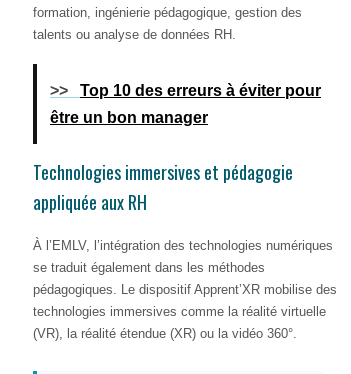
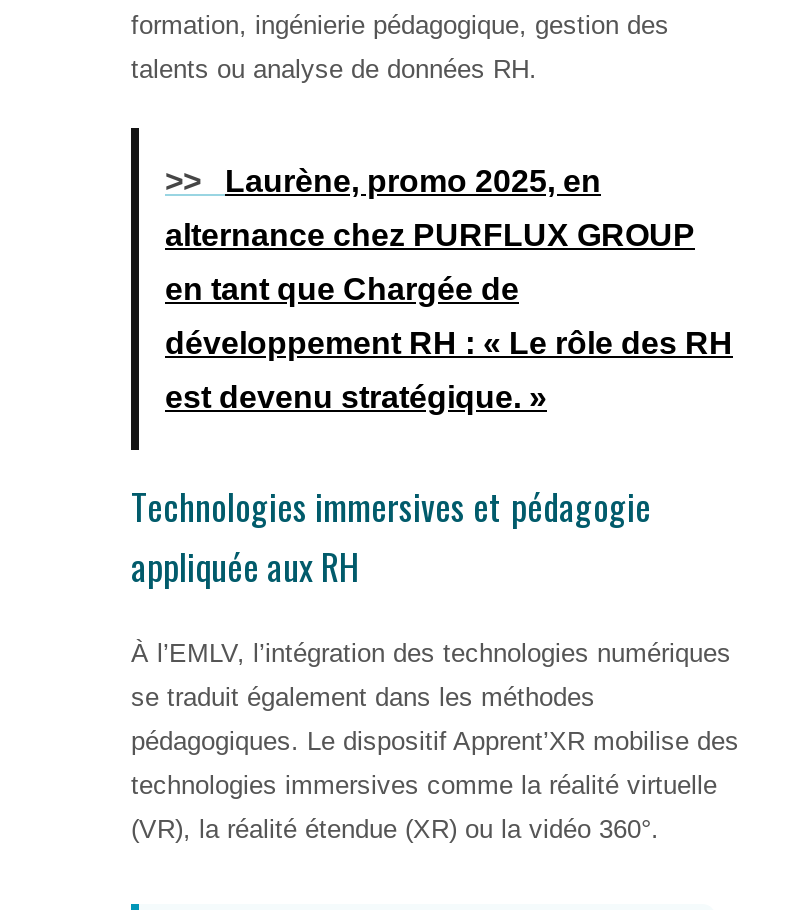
- >> Top 10 des erreurs à éviter pour
- être un bon manager
+ >> Laurène, promo 2025, en
+ alternance chez PURFLUX GROUP
+ en tant que Chargée de
+ développement RH : « Le rôle des RH
+ est devenu stratégique. »
